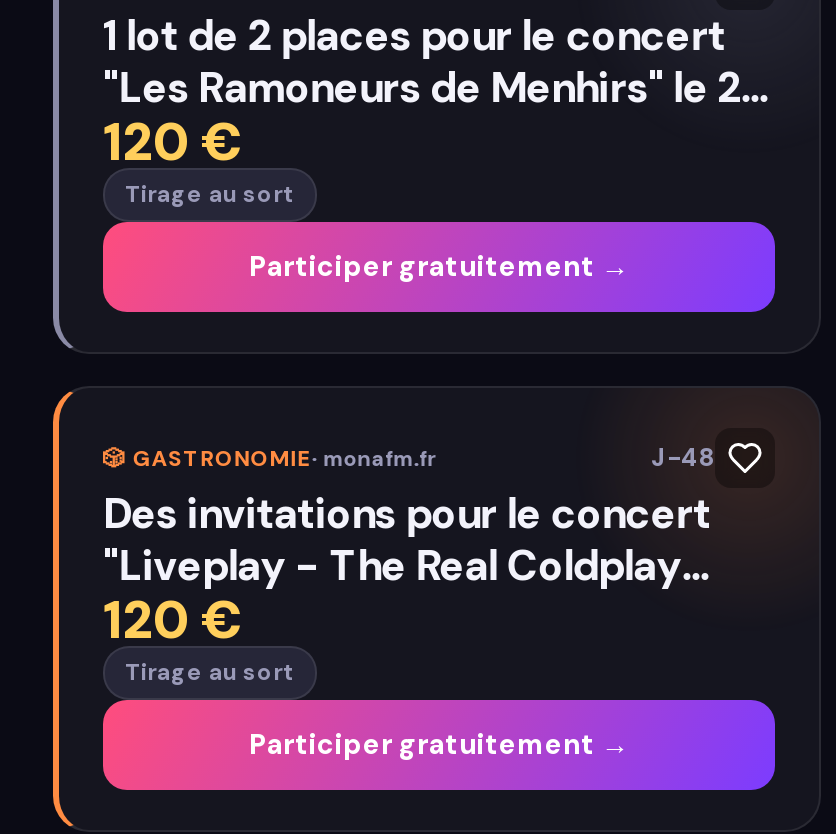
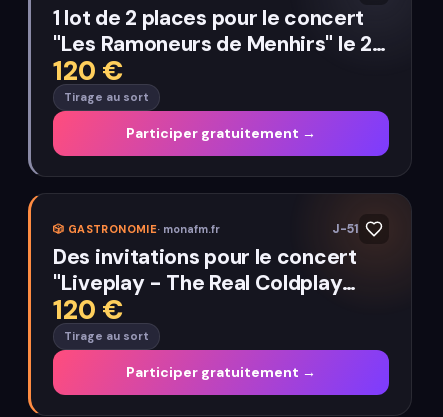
- J-48
+ J-51
